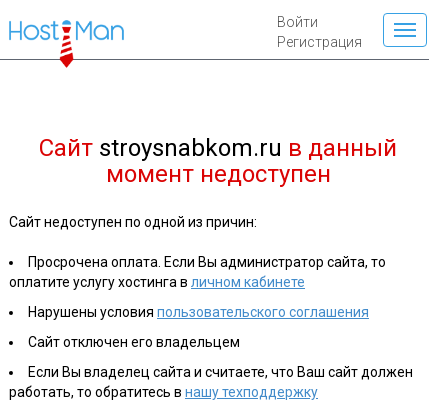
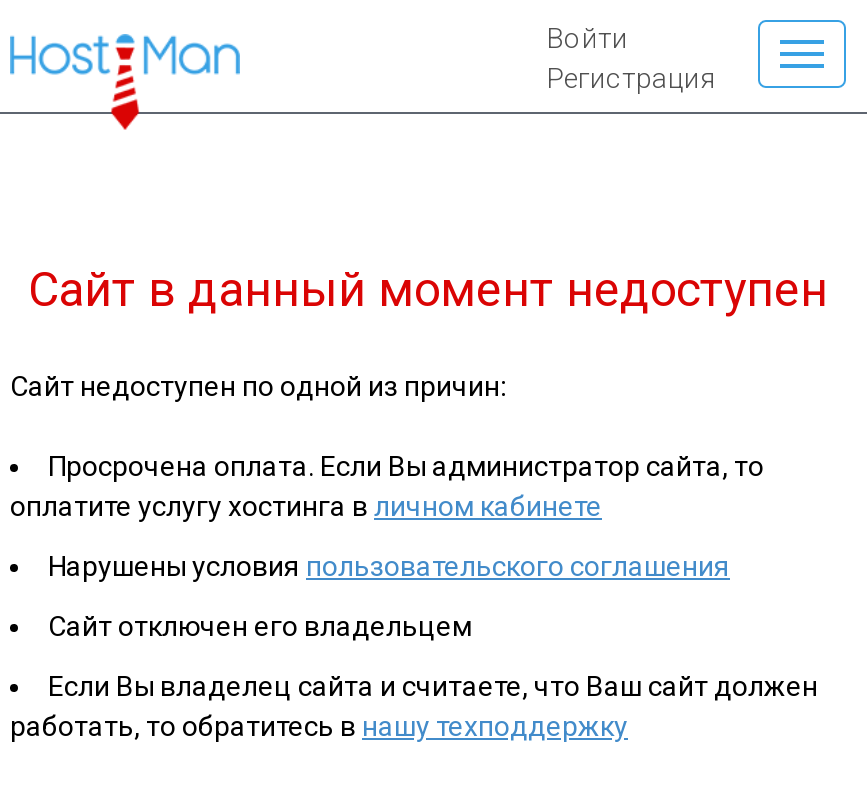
- Сайт stroysnabkom.ru в данный
- момент недоступен
+ Сайт в данный момент недоступен
